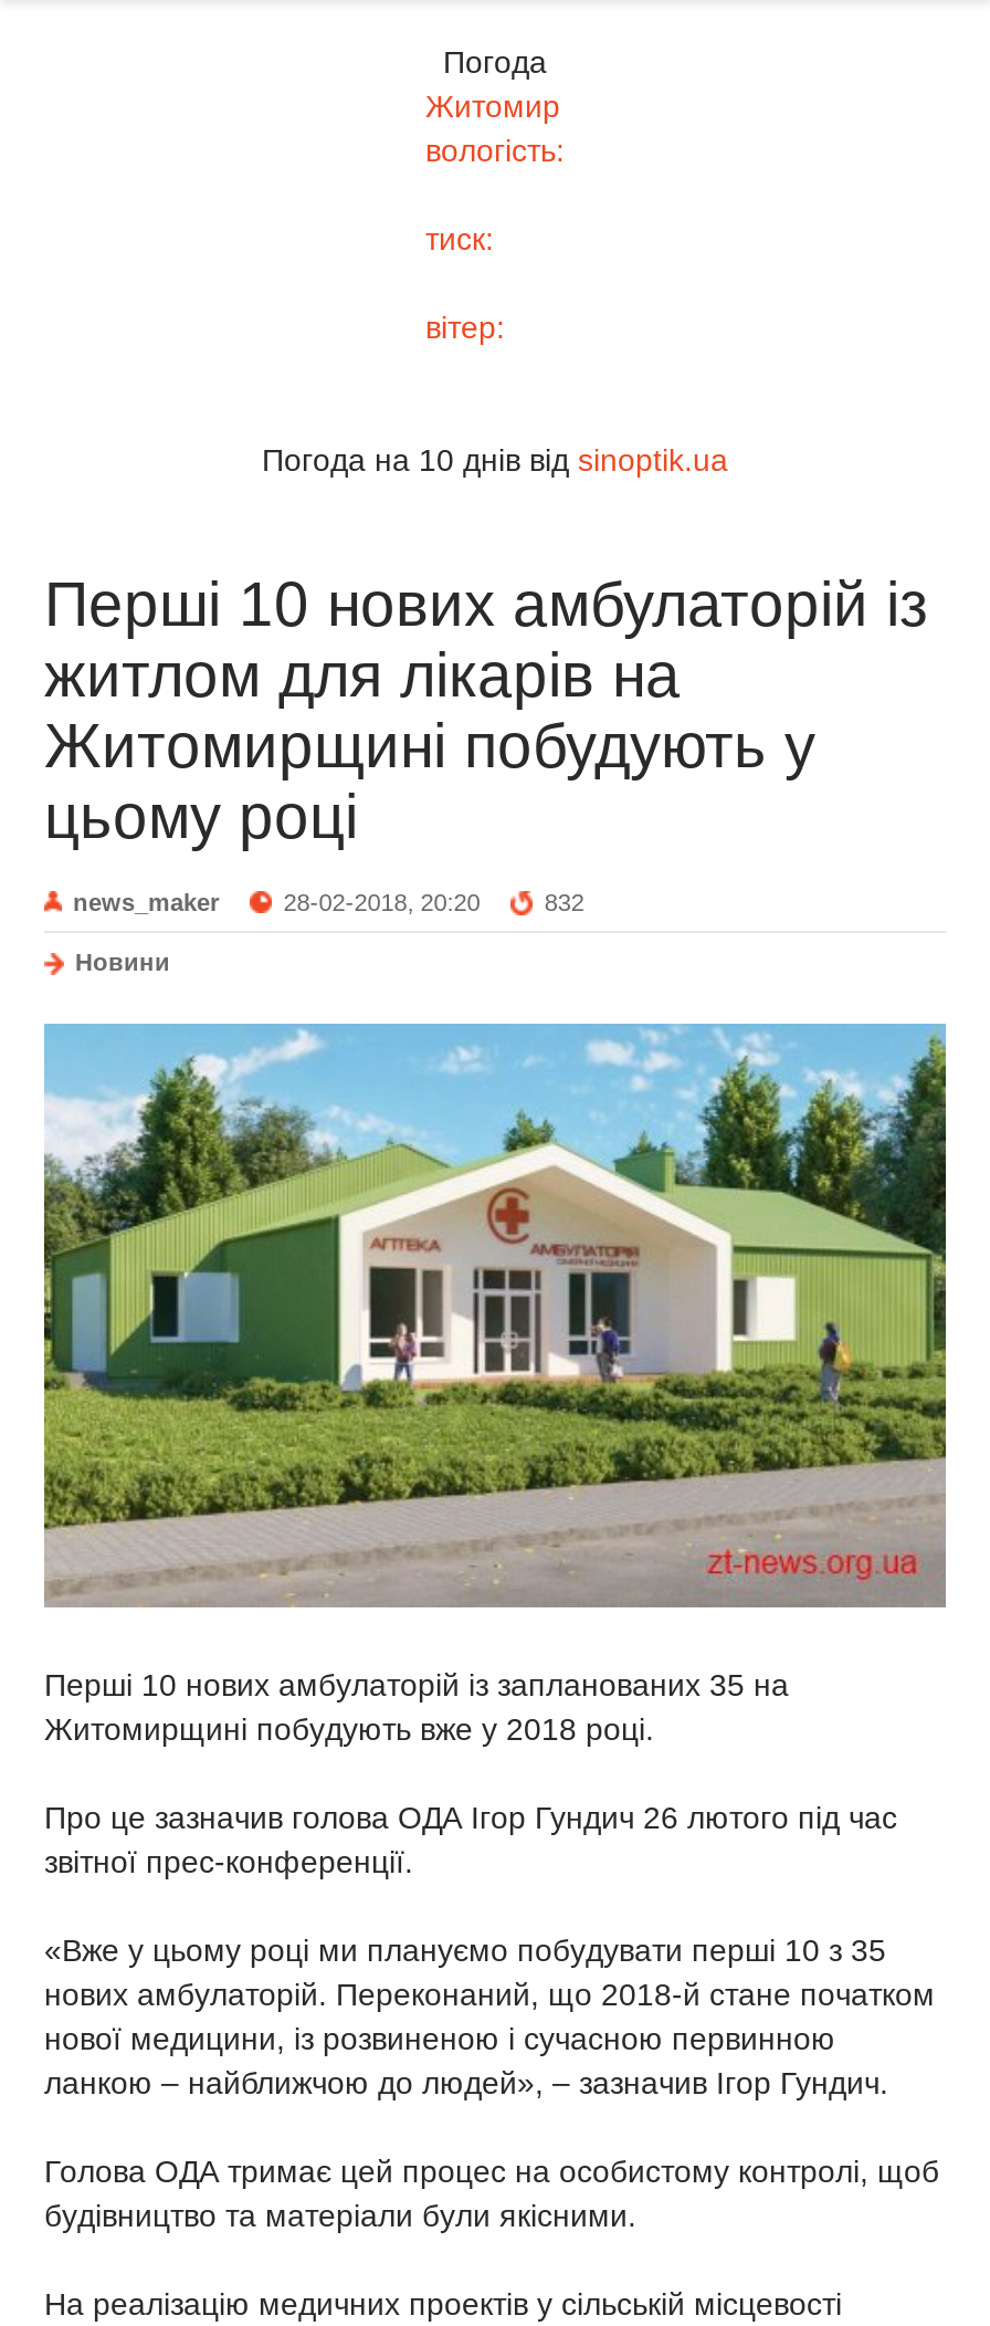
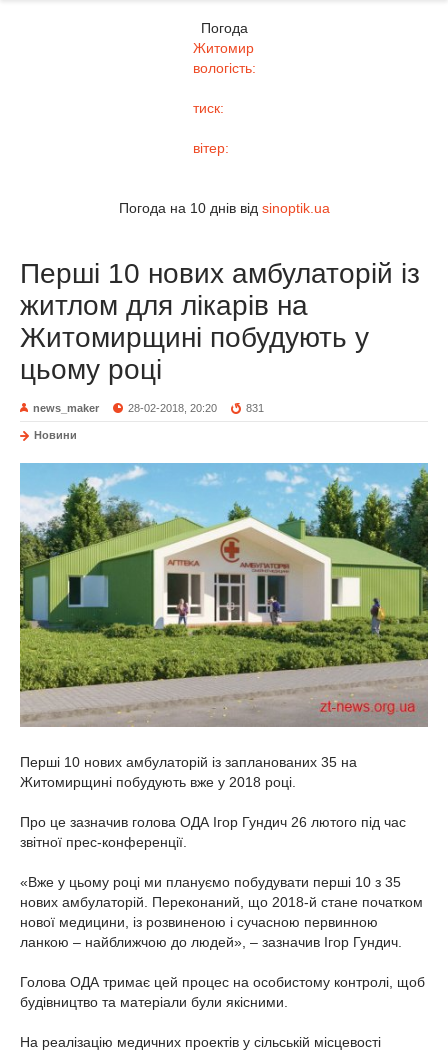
- 832
+ 831
